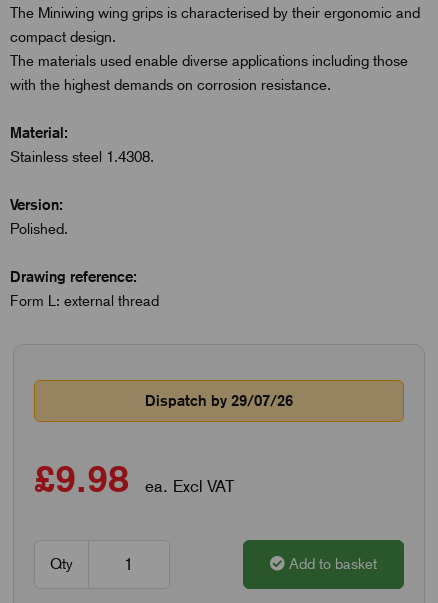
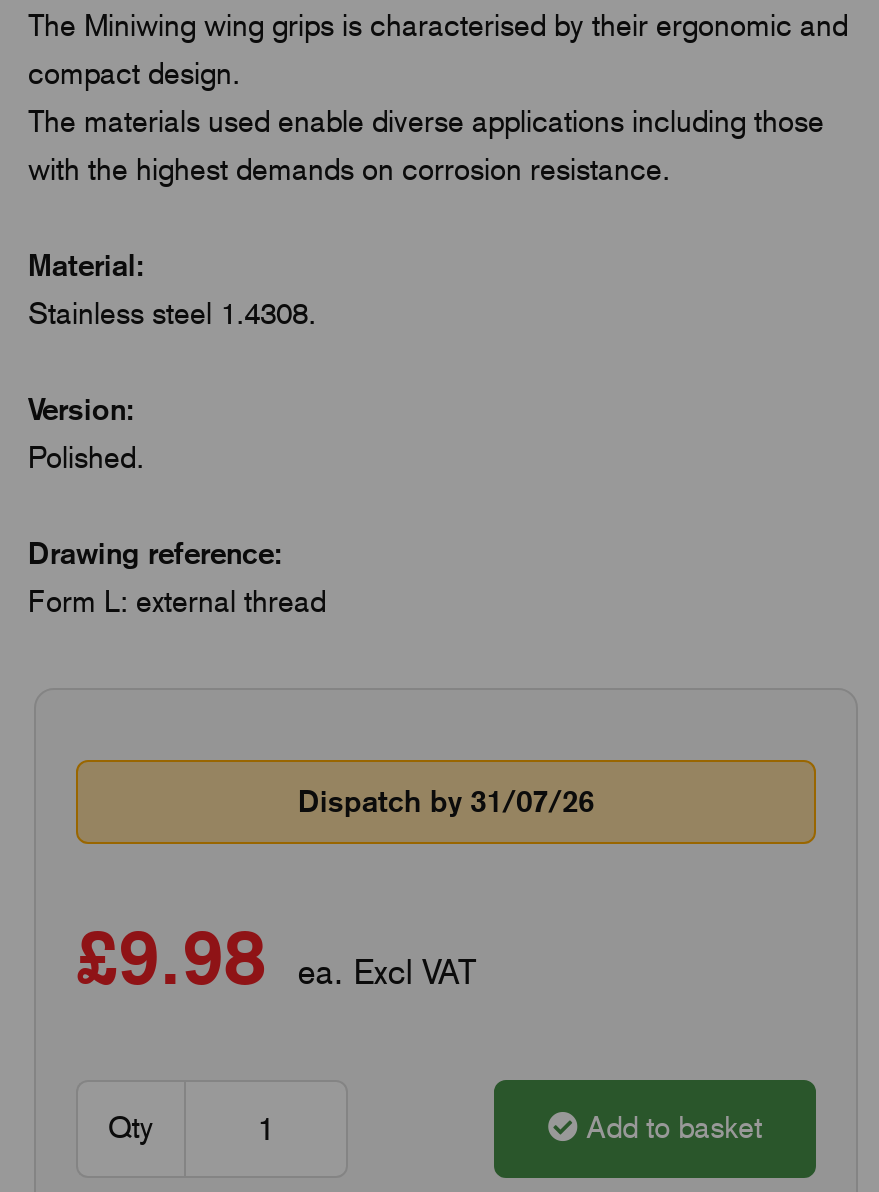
- Dispatch by 29/07/26
+ Dispatch by 31/07/26
